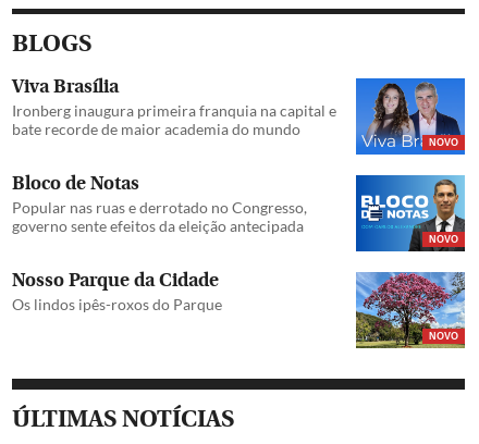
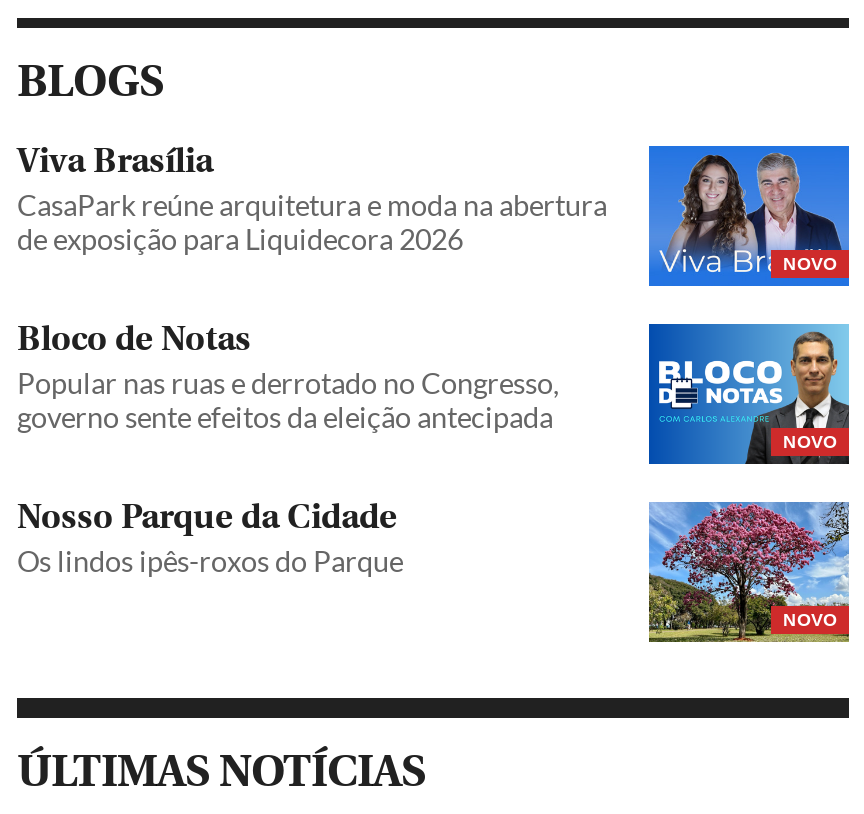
- Ironberg inaugura primeira franquia na capital e
- bate recorde de maior academia do mundo
+ CasaPark reúne arquitetura e moda na abertura
+ de exposição para Liquidecora 2026
